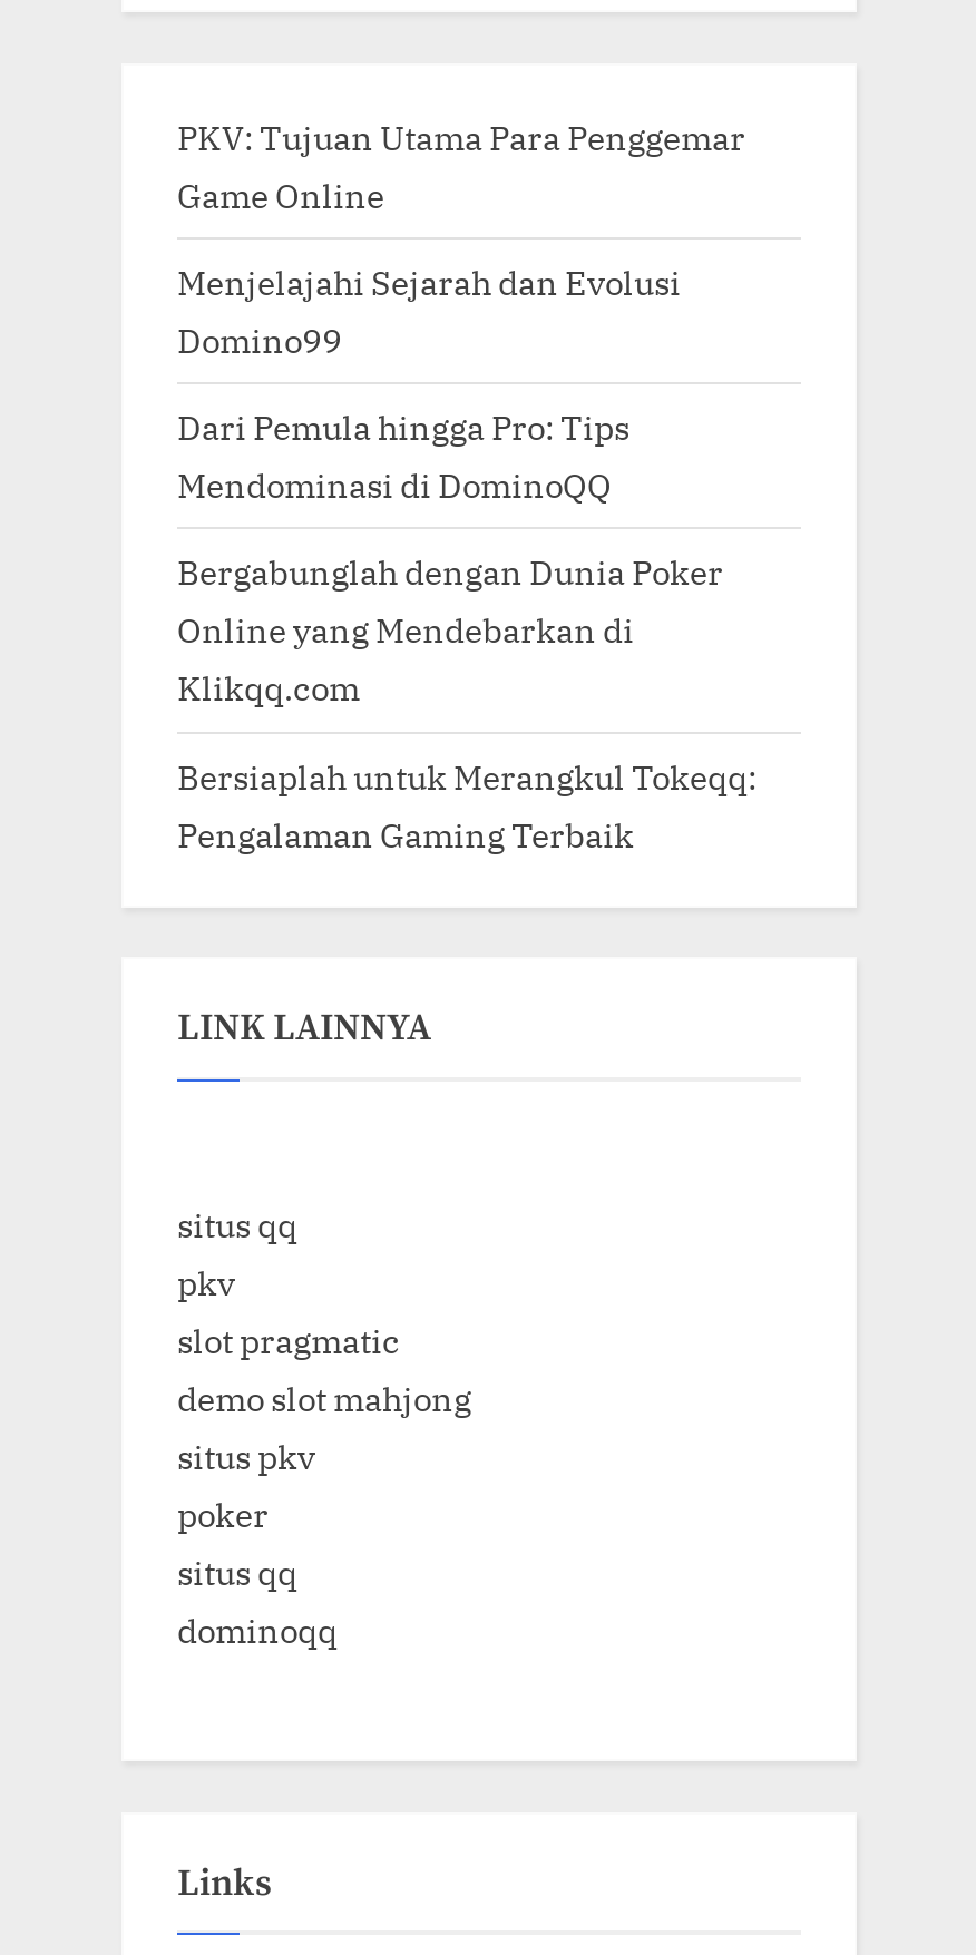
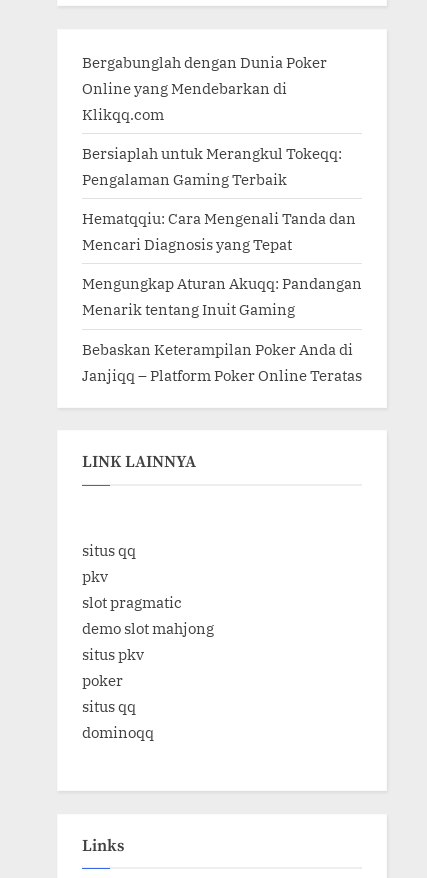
- PKV: Tujuan Utama Para Penggemar
- Game Online
- Menjelajahi Sejarah dan Evolusi
- Domino99
- Dari Pemula hingga Pro: Tips
- Mendominasi di DominoQQ

moved up: Bergabunglah dengan Dunia Poker | Online yang Mendebarkan di | Klikqq.com | Bersiaplah untuk Merangkul Tokeqq: | Pengalaman Gaming Terbaik

+ Hematqqiu: Cara Mengenali Tanda dan
+ Mencari Diagnosis yang Tepat
+ Mengungkap Aturan Akuqq: Pandangan
+ Menarik tentang Inuit Gaming
+ Bebaskan Keterampilan Poker Anda di
+ Janjiqq – Platform Poker Online Teratas
